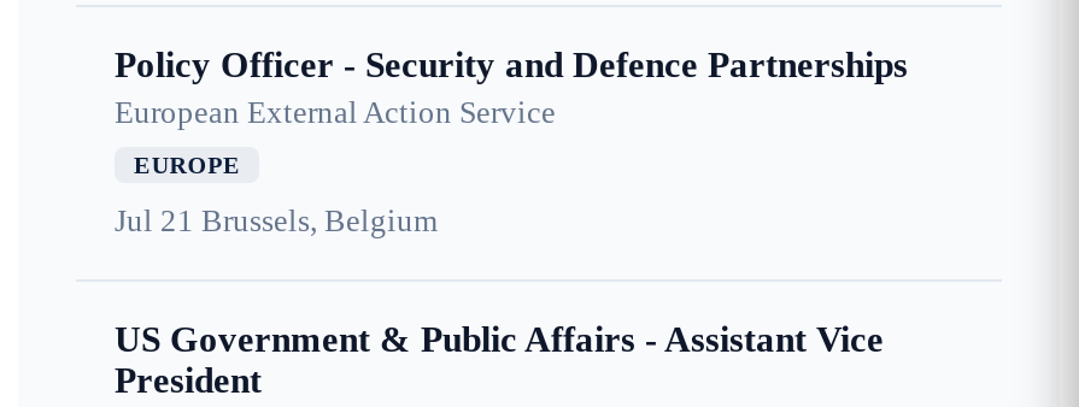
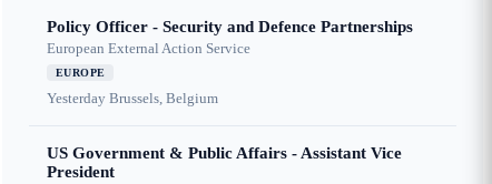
- Jul 21 Brussels, Belgium
+ Yesterday Brussels, Belgium
